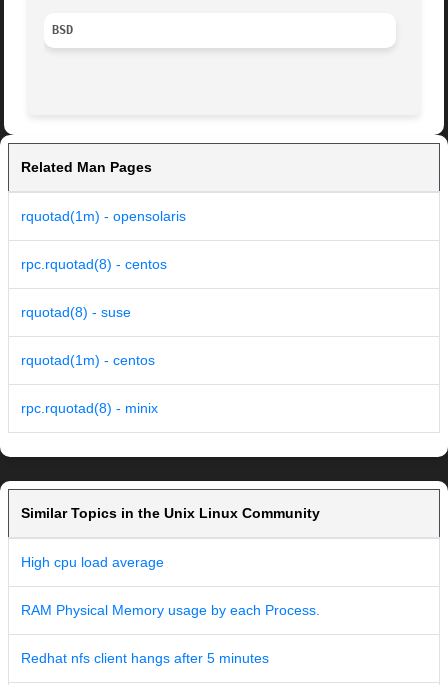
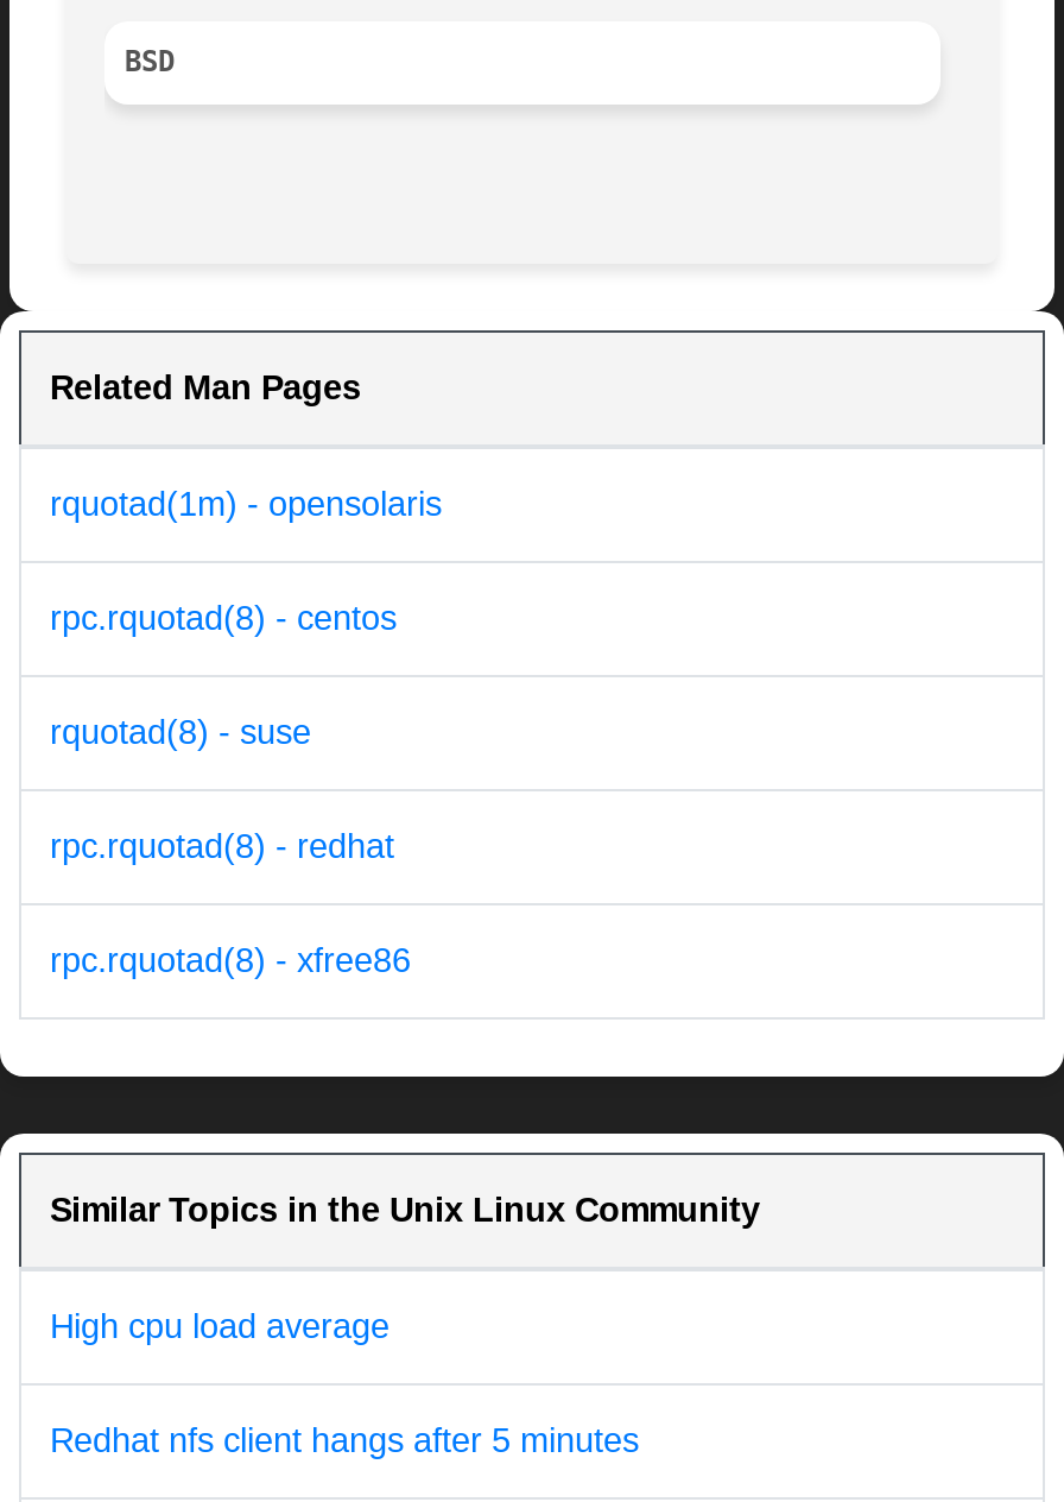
- rquotad(1m) - centos
+ rpc.rquotad(8) - redhat

- rpc.rquotad(8) - minix
+ rpc.rquotad(8) - xfree86

- RAM Physical Memory usage by each Process.
